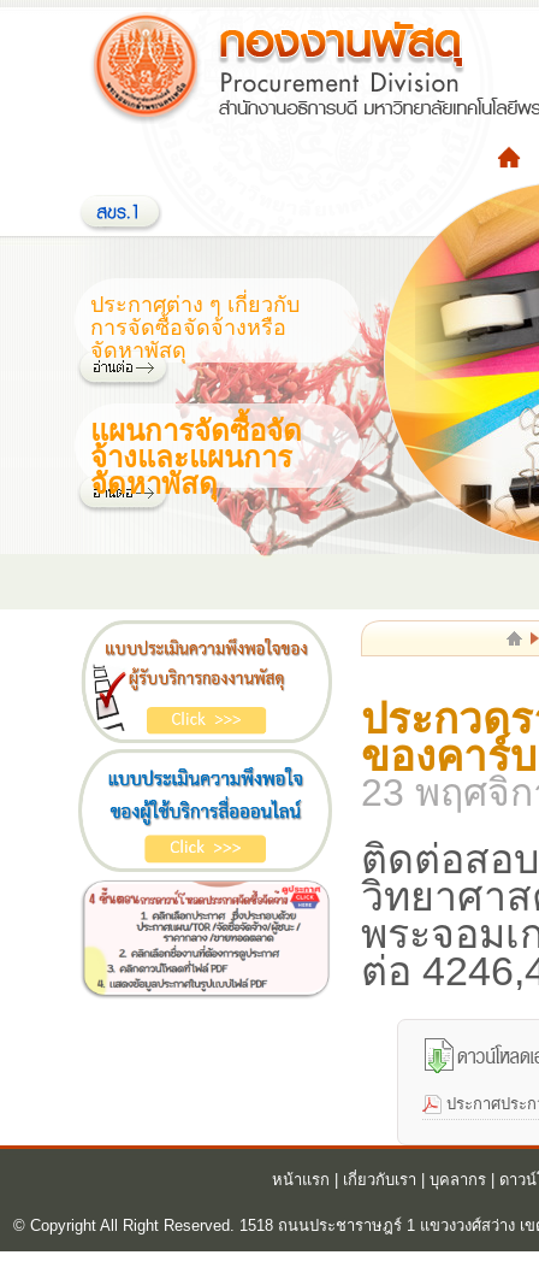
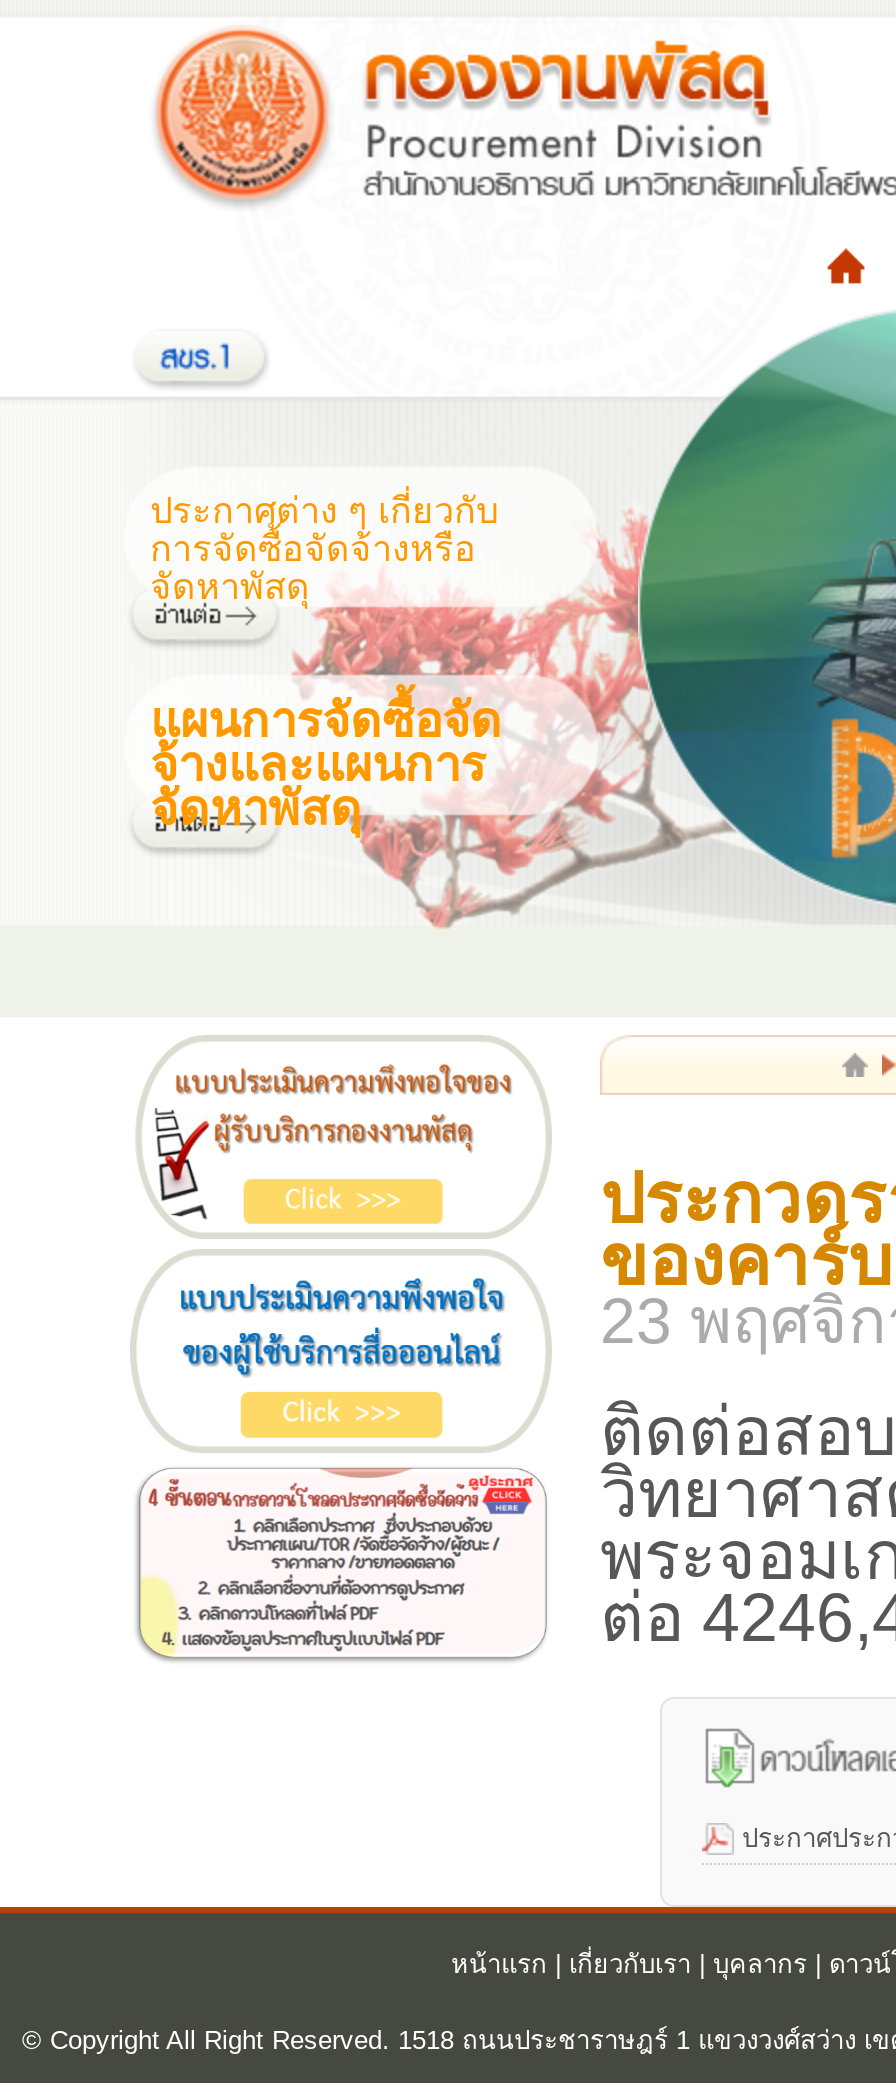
- [image]
+ [image]
